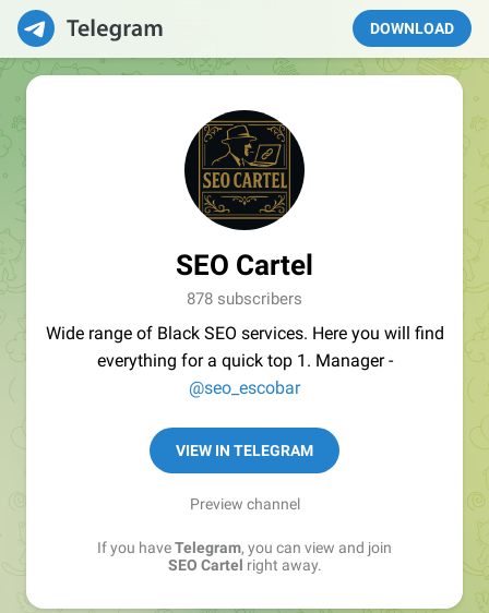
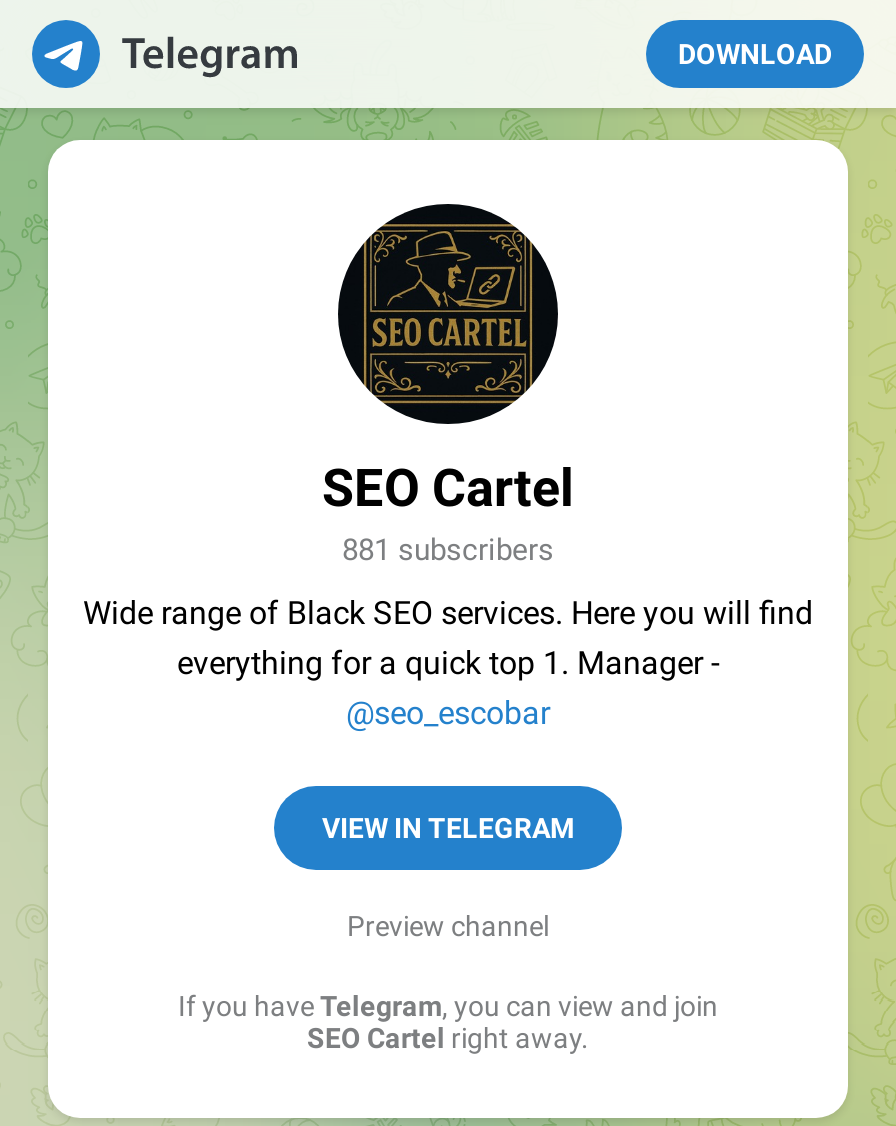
- 878 subscribers
+ 881 subscribers
